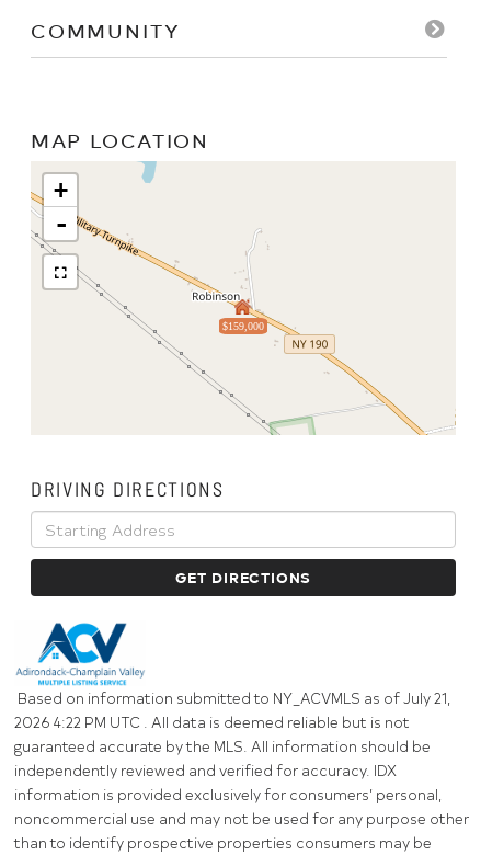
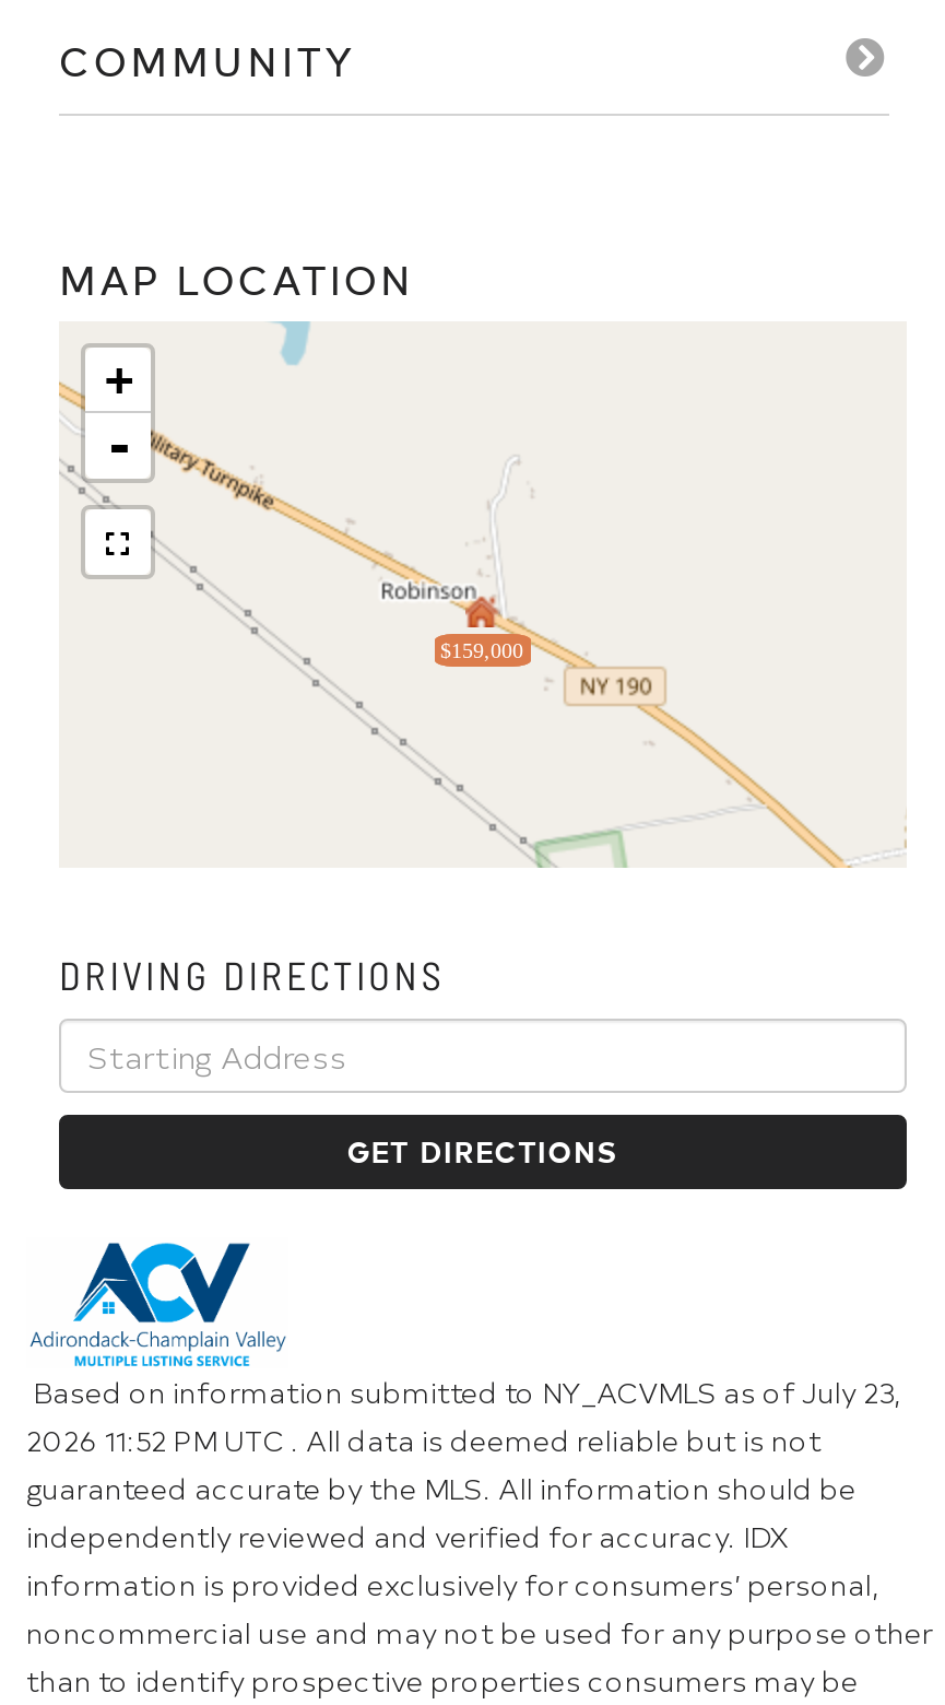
- Based on information submitted to NY_ACVMLS as of July 21,
+ Based on information submitted to NY_ACVMLS as of July 23,

- 2026 4:22 PM UTC . All data is deemed reliable but is not
+ 2026 11:52 PM UTC . All data is deemed reliable but is not
